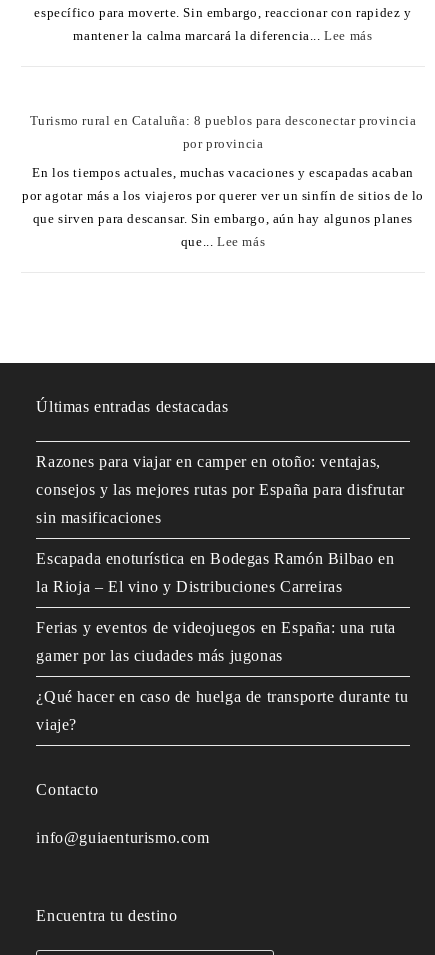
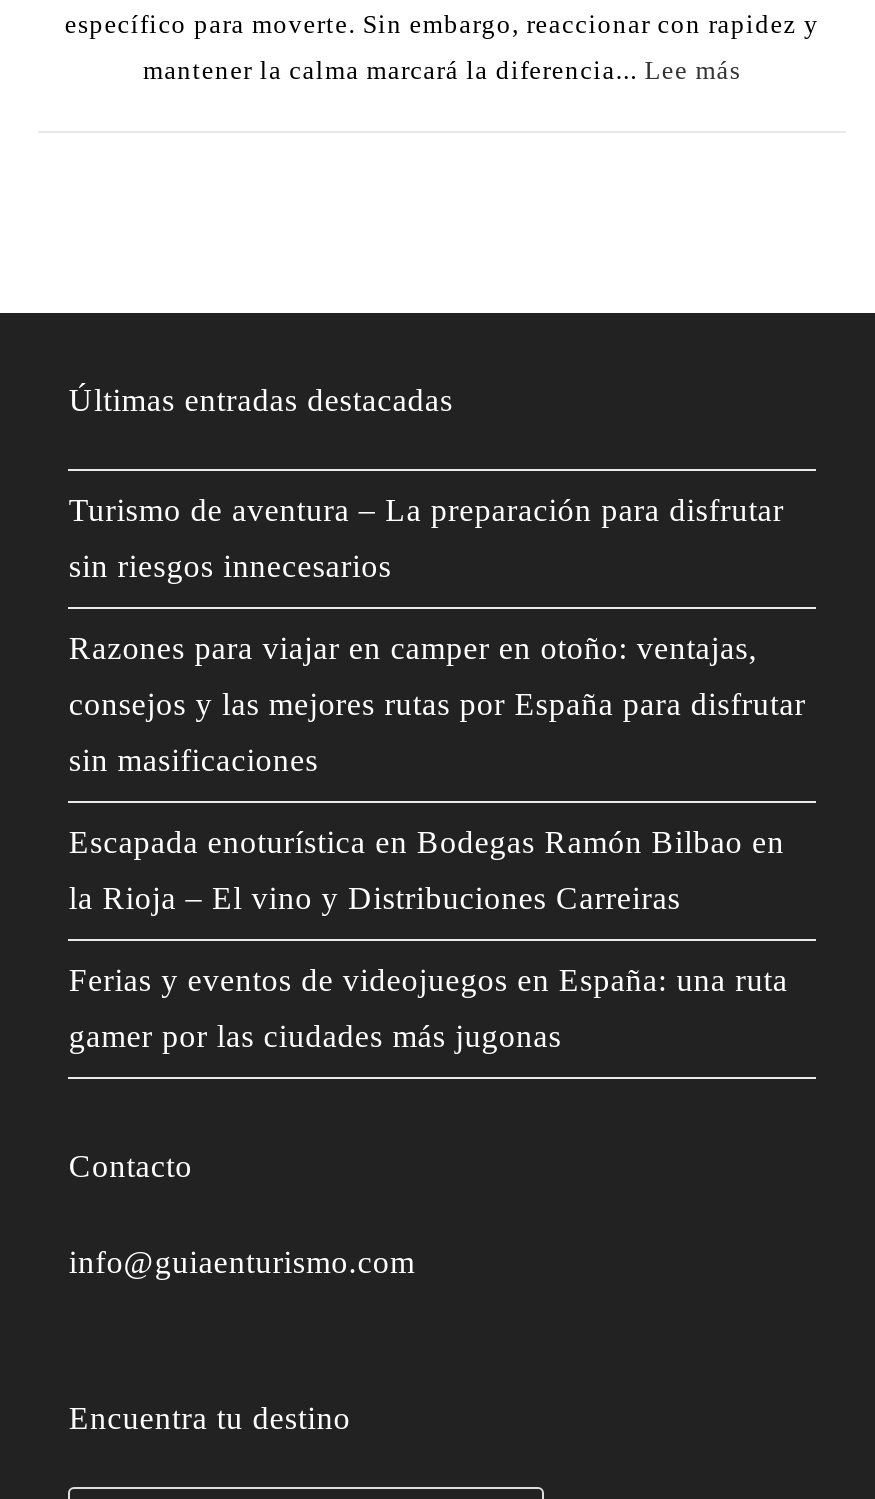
- Turismo rural en Cataluña: 8 pueblos para desconectar provincia
- por provincia
- En los tiempos actuales, muchas vacaciones y escapadas acaban
- por agotar más a los viajeros por querer ver un sinfín de sitios de lo
- que sirven para descansar. Sin embargo, aún hay algunos planes
- que... Lee más

+ Turismo de aventura – La preparación para disfrutar
+ sin riesgos innecesarios

- ¿Qué hacer en caso de huelga de transporte durante tu
- viaje?
